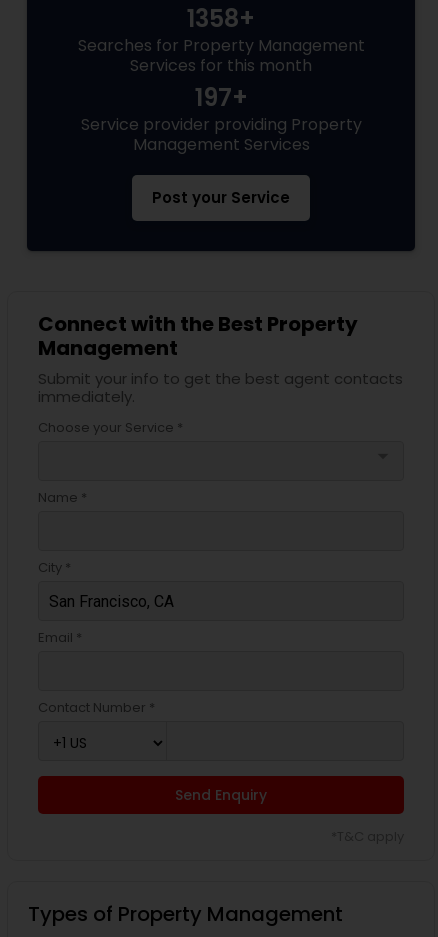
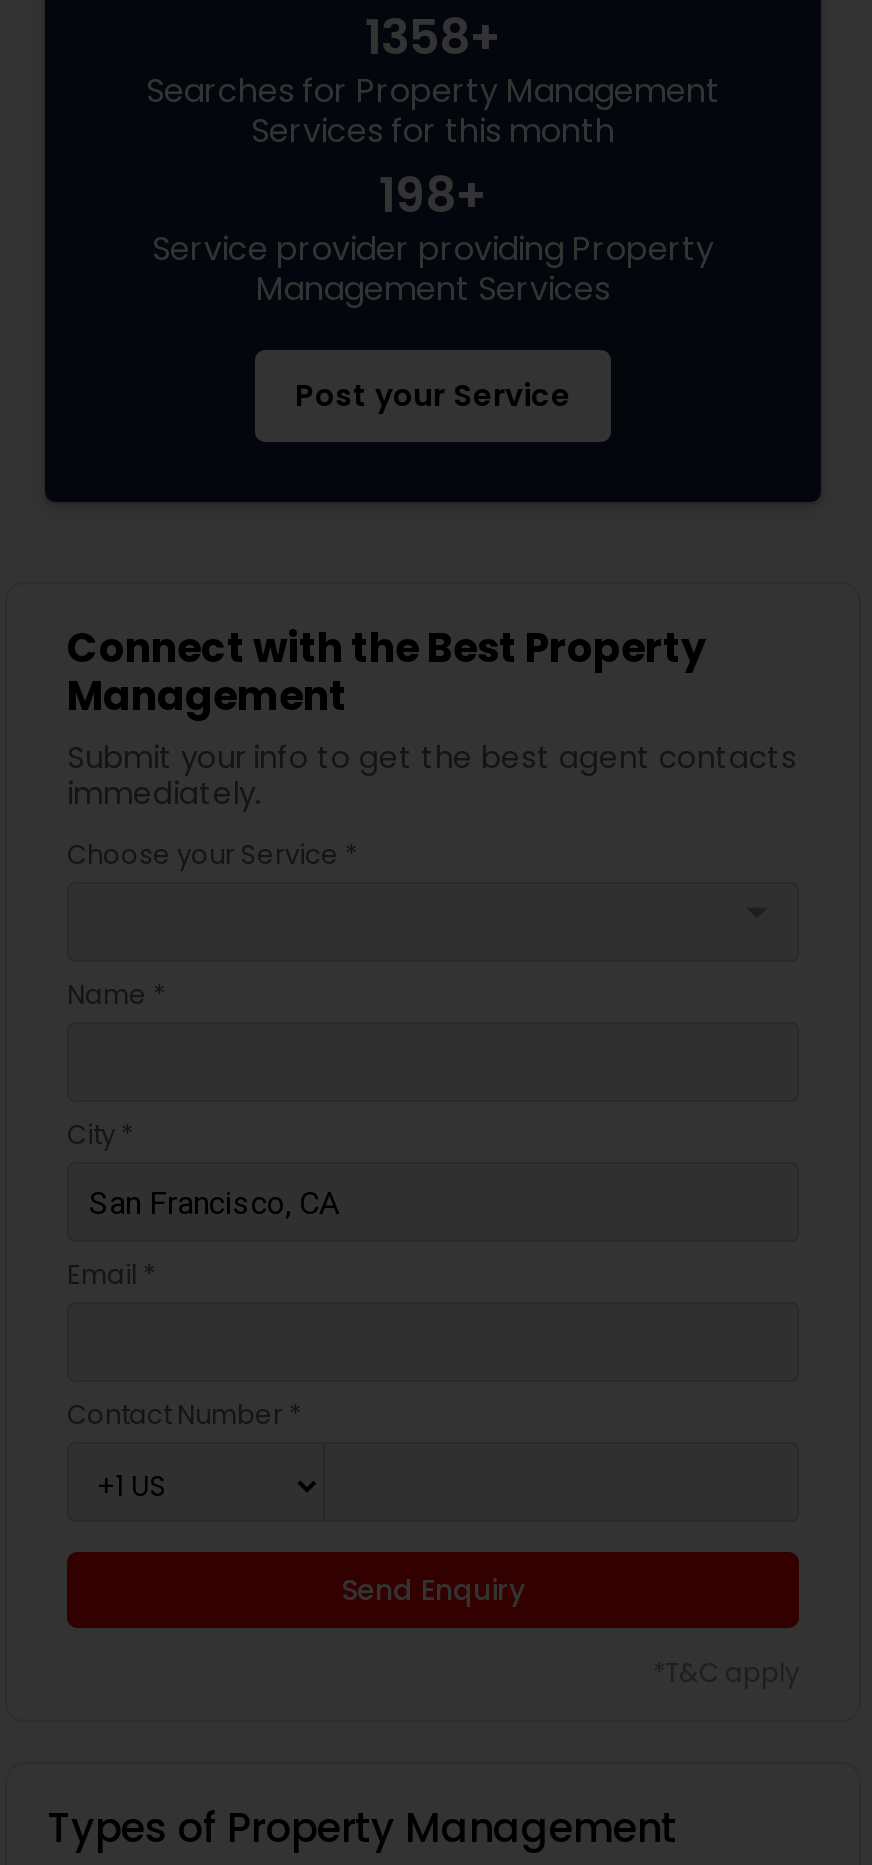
- 197+
+ 198+
